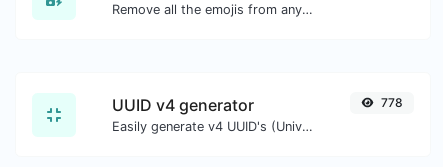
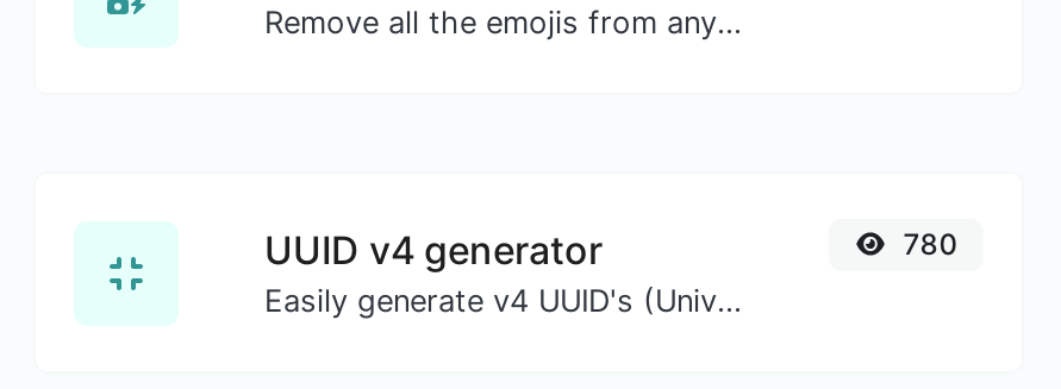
- 778
+ 780
